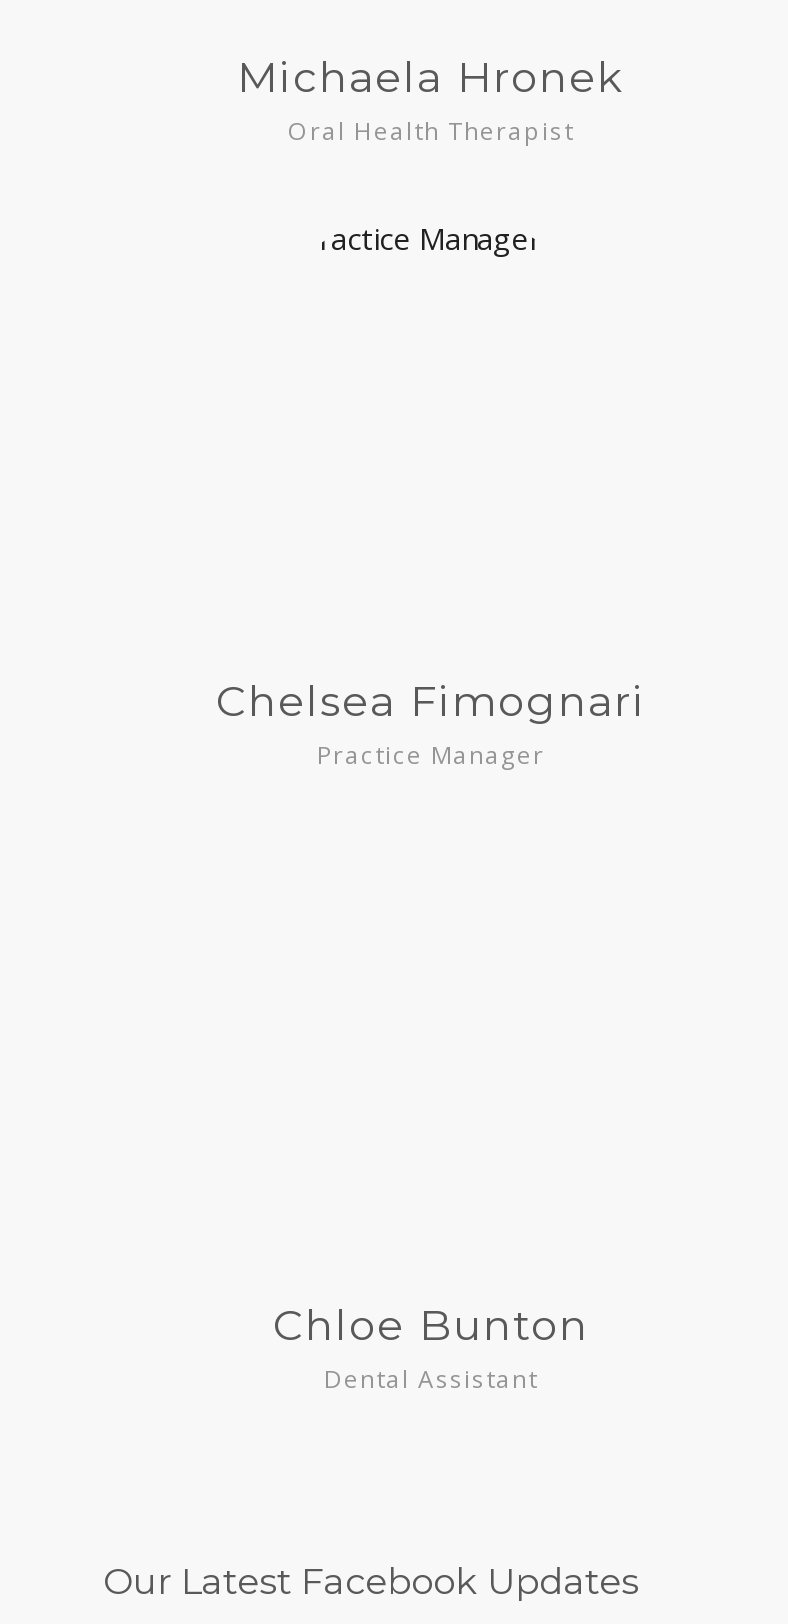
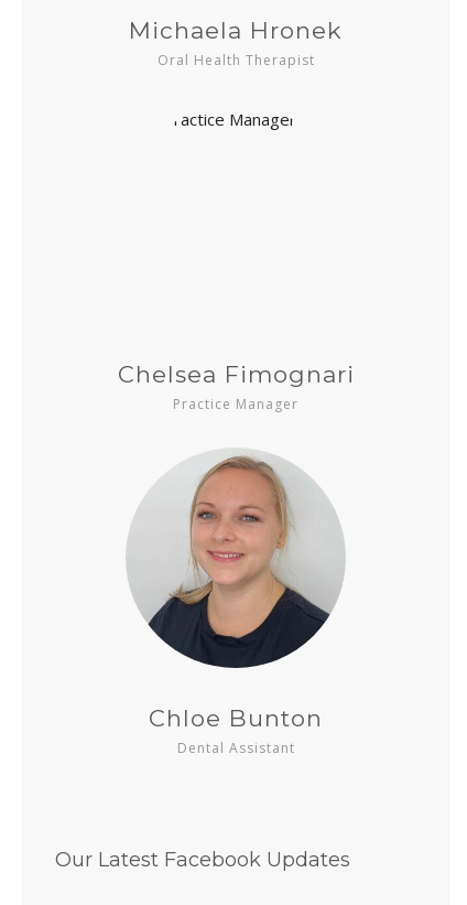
+ [image]
